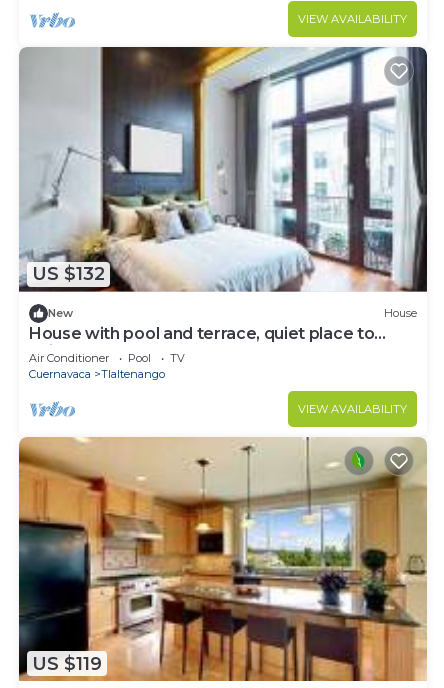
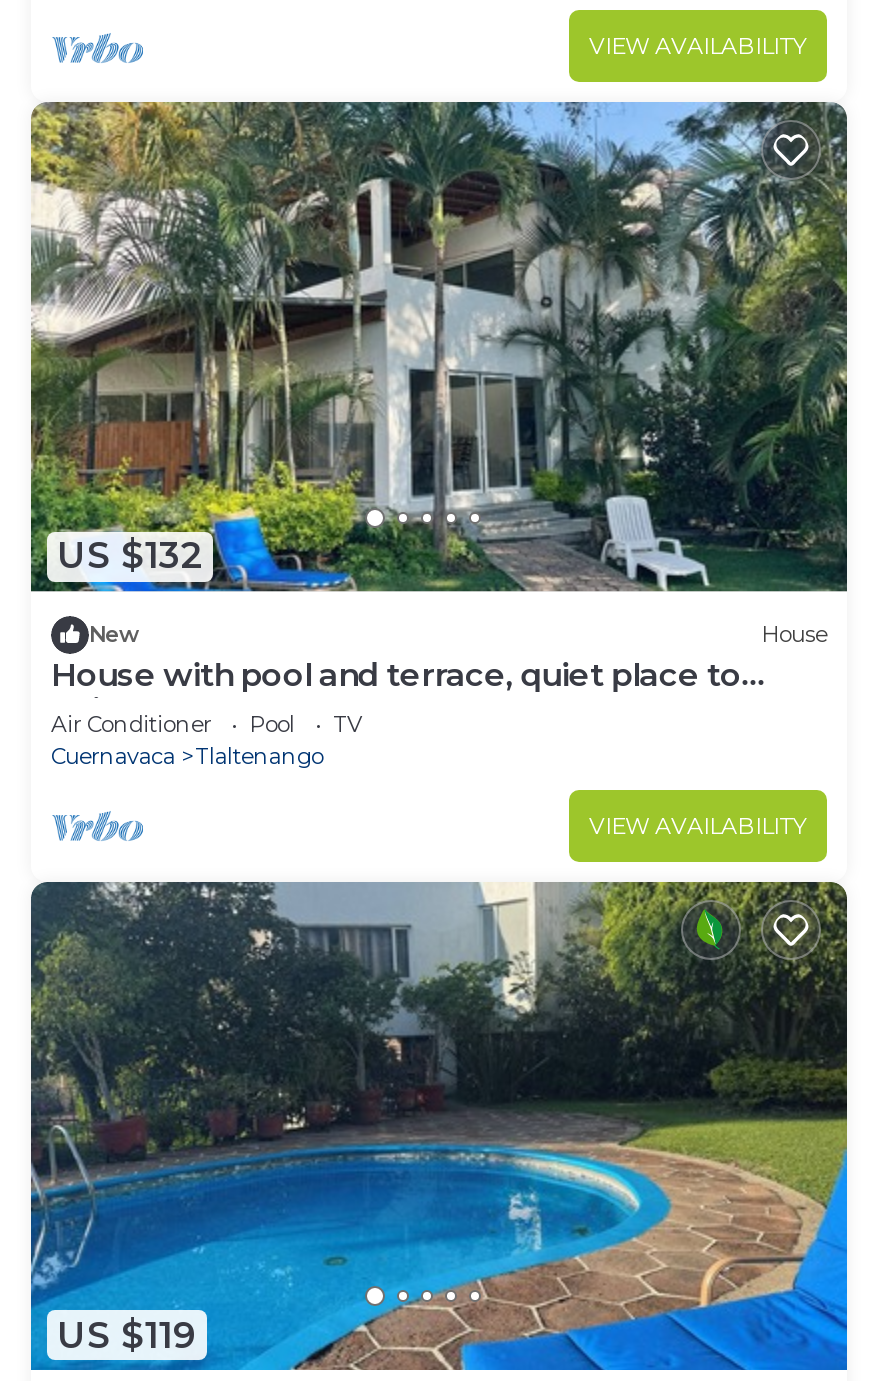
- [image]
+ [image]

- [image]
+ [image]
